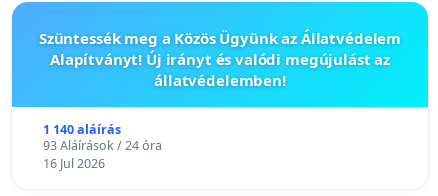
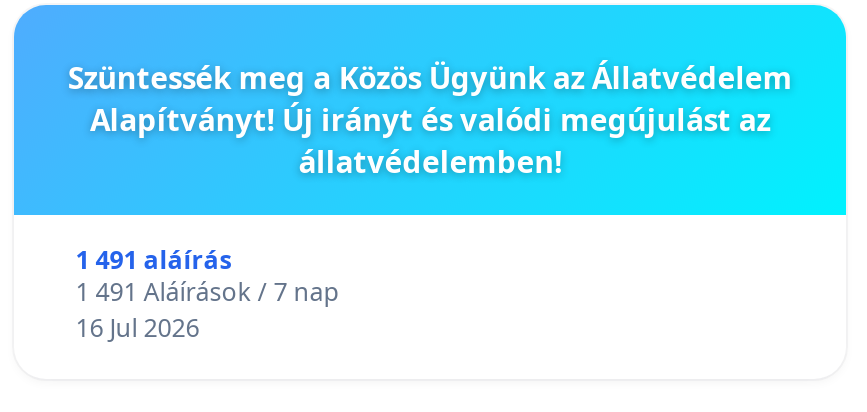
- 1 140 aláírás
+ 1 491 aláírás

- 93 Aláírások / 24 óra
+ 1 491 Aláírások / 7 nap
